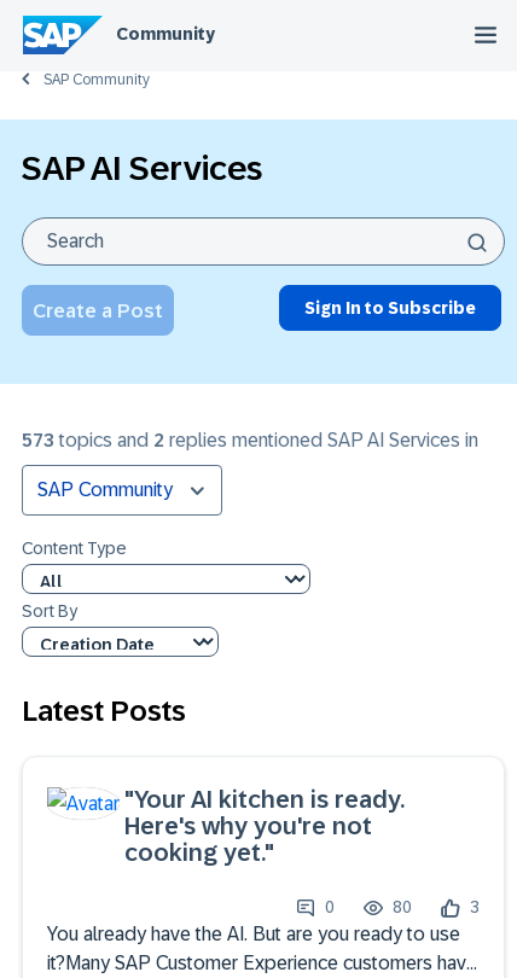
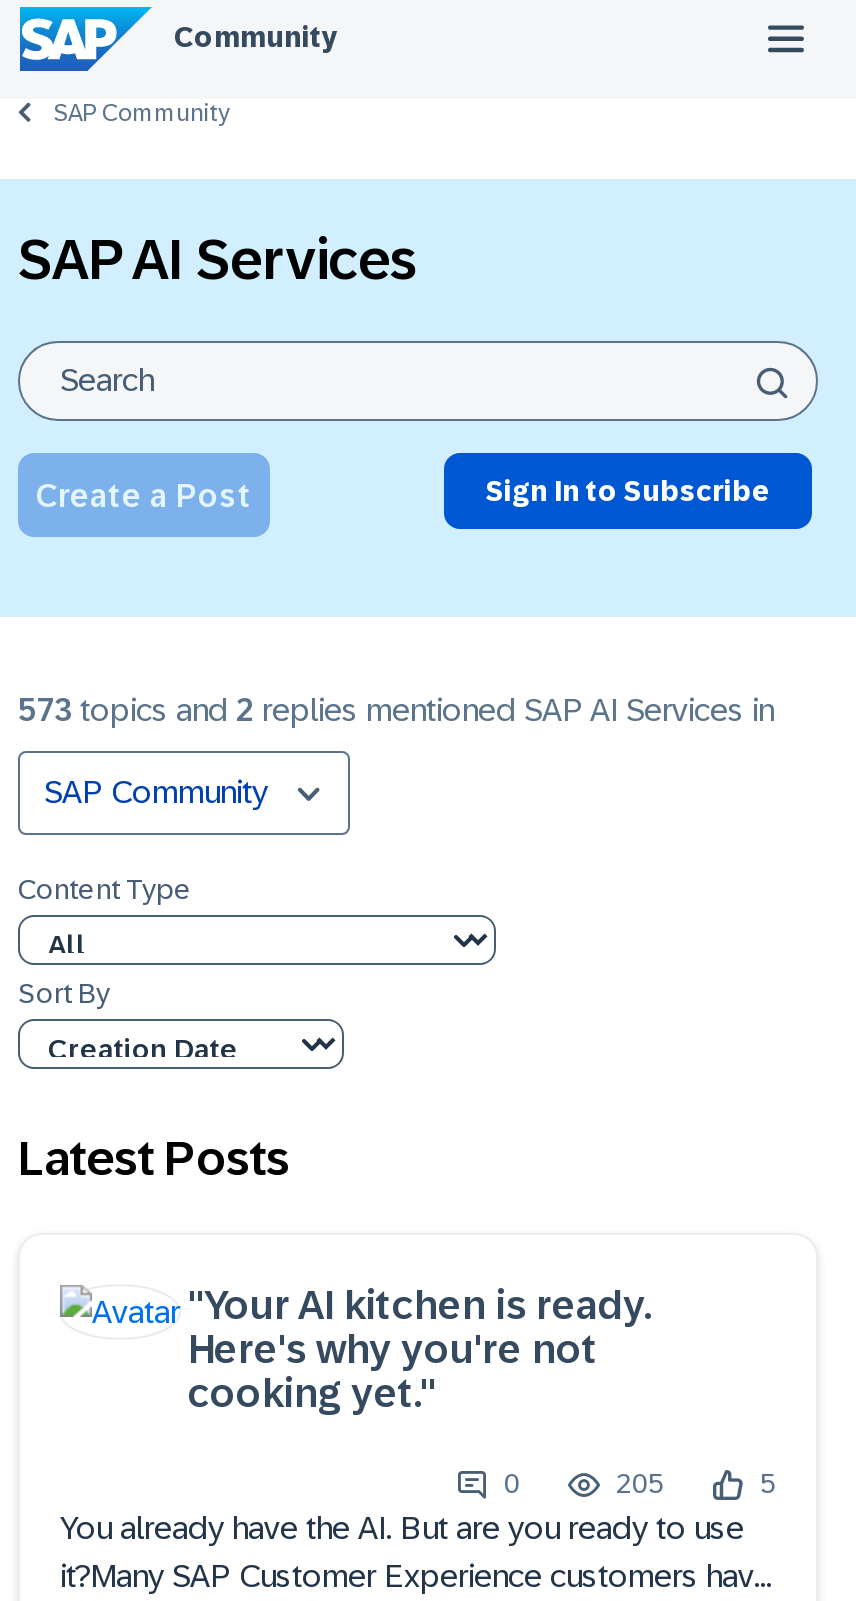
- 80
+ 205

- 3
+ 5
